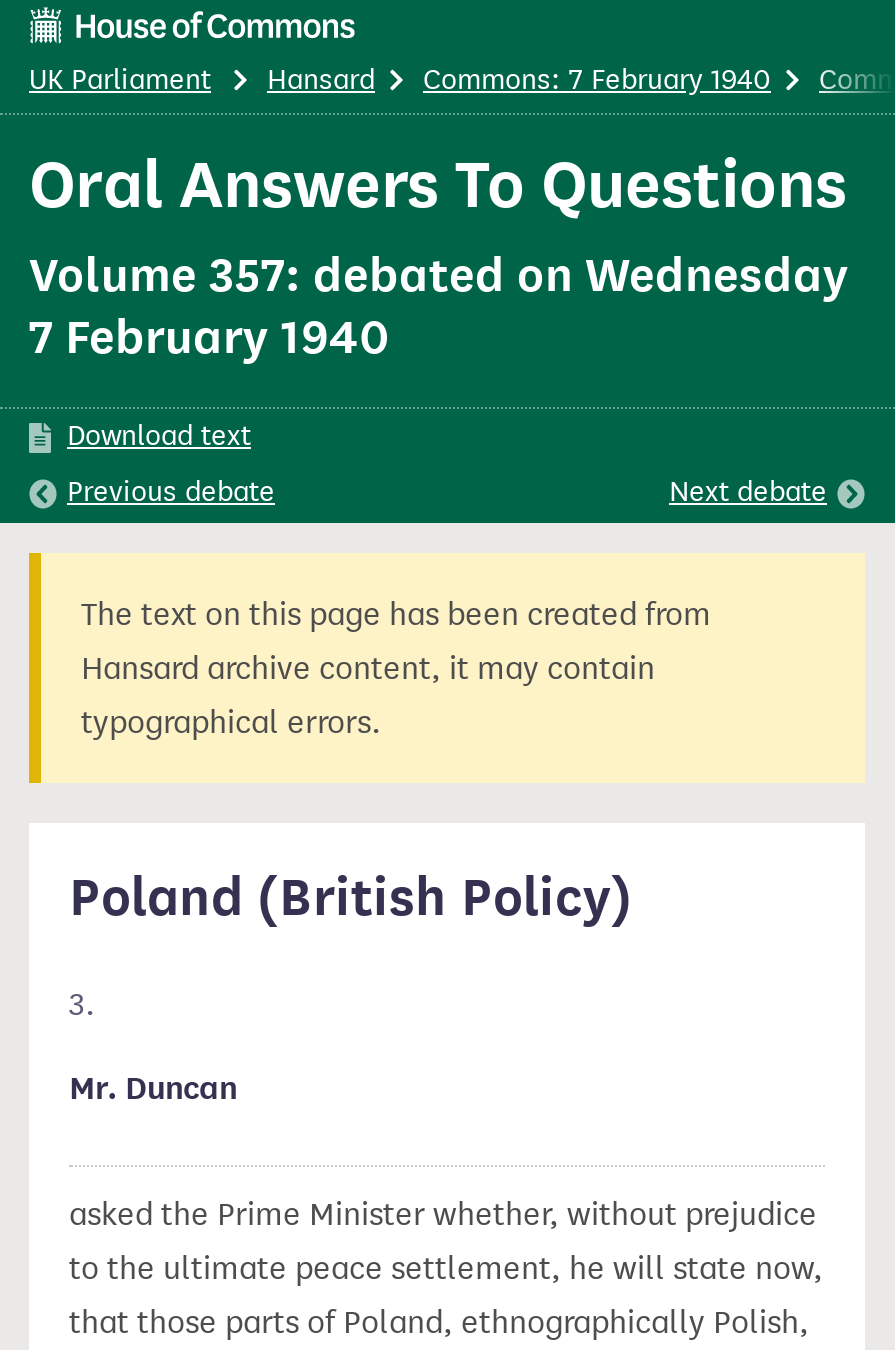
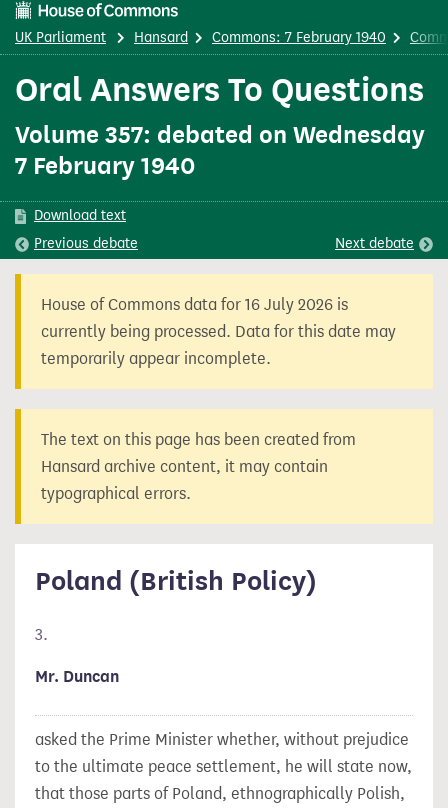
+ House of Commons data for 16 July 2026 is
+ currently being processed. Data for this date may
+ temporarily appear incomplete.
